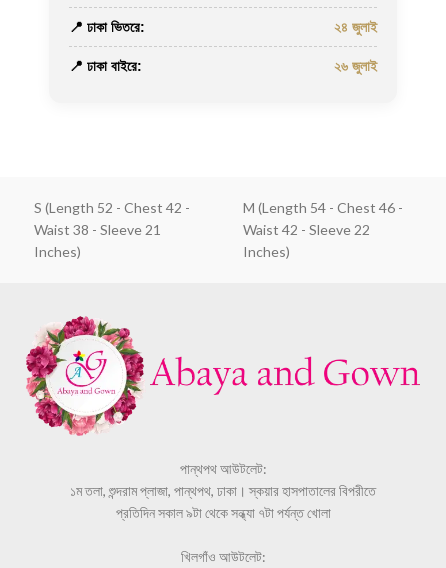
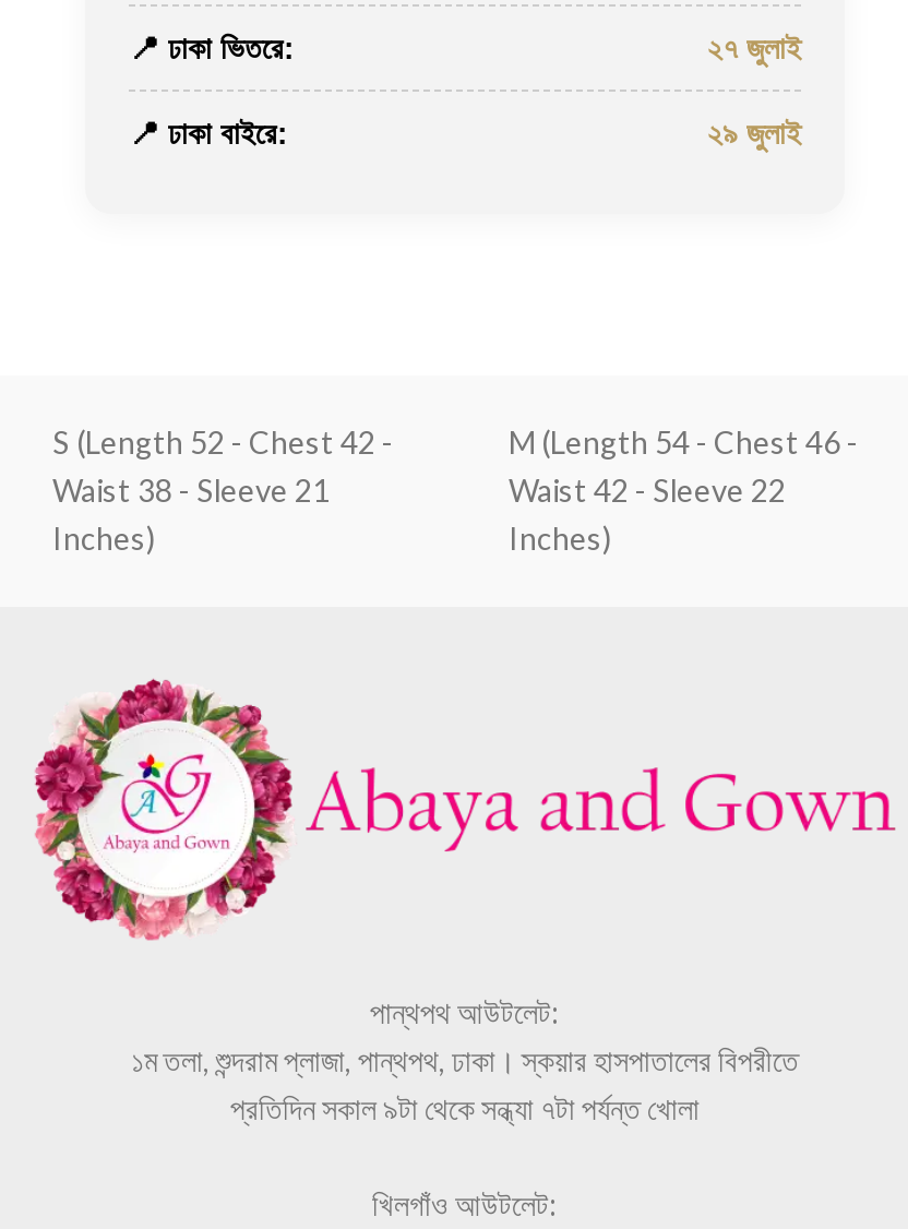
- ২৪ জুলাই
+ ২৭ জুলাই

- ২৬ জুলাই
+ ২৯ জুলাই
